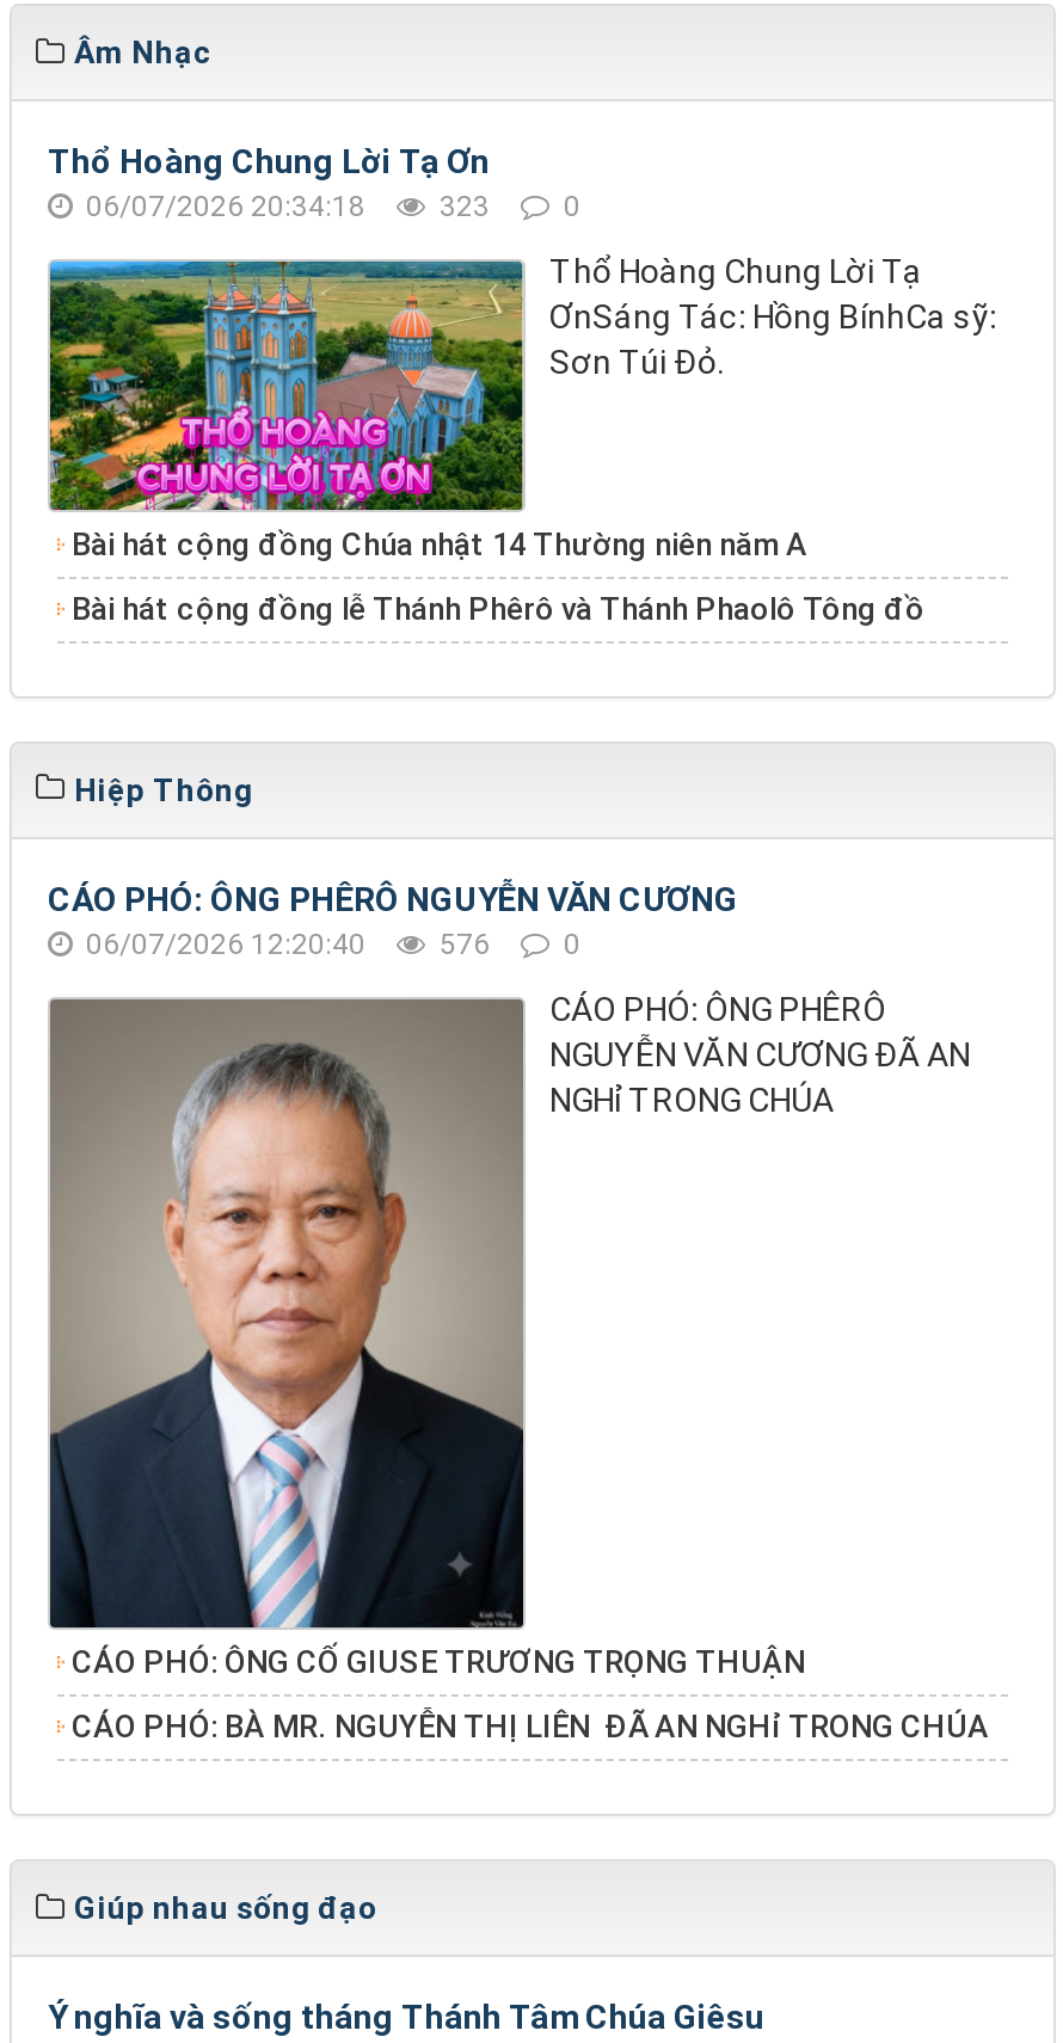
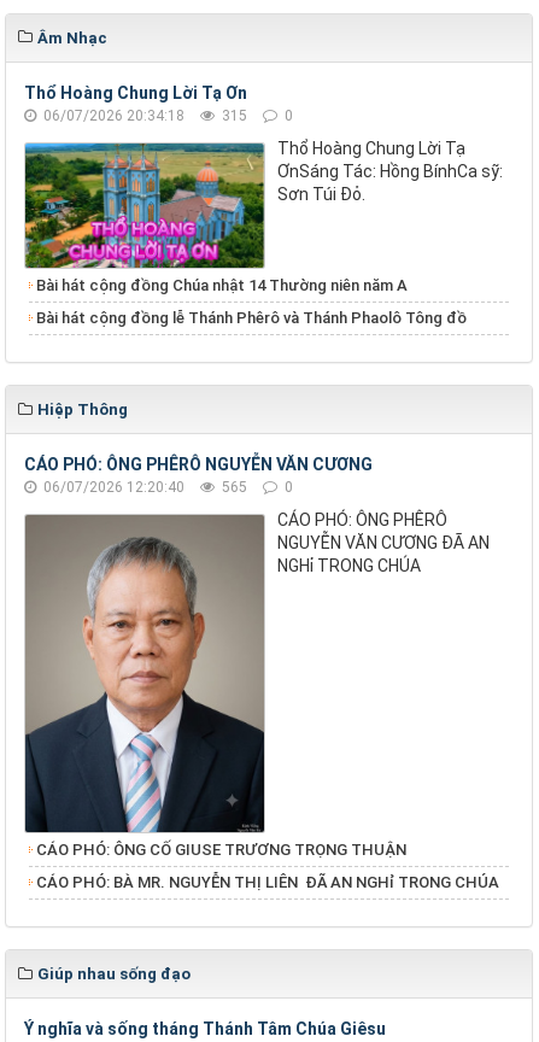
- 06/07/2026 20:34:18 323 0
+ 06/07/2026 20:34:18 315 0

- 06/07/2026 12:20:40 576 0
+ 06/07/2026 12:20:40 565 0
